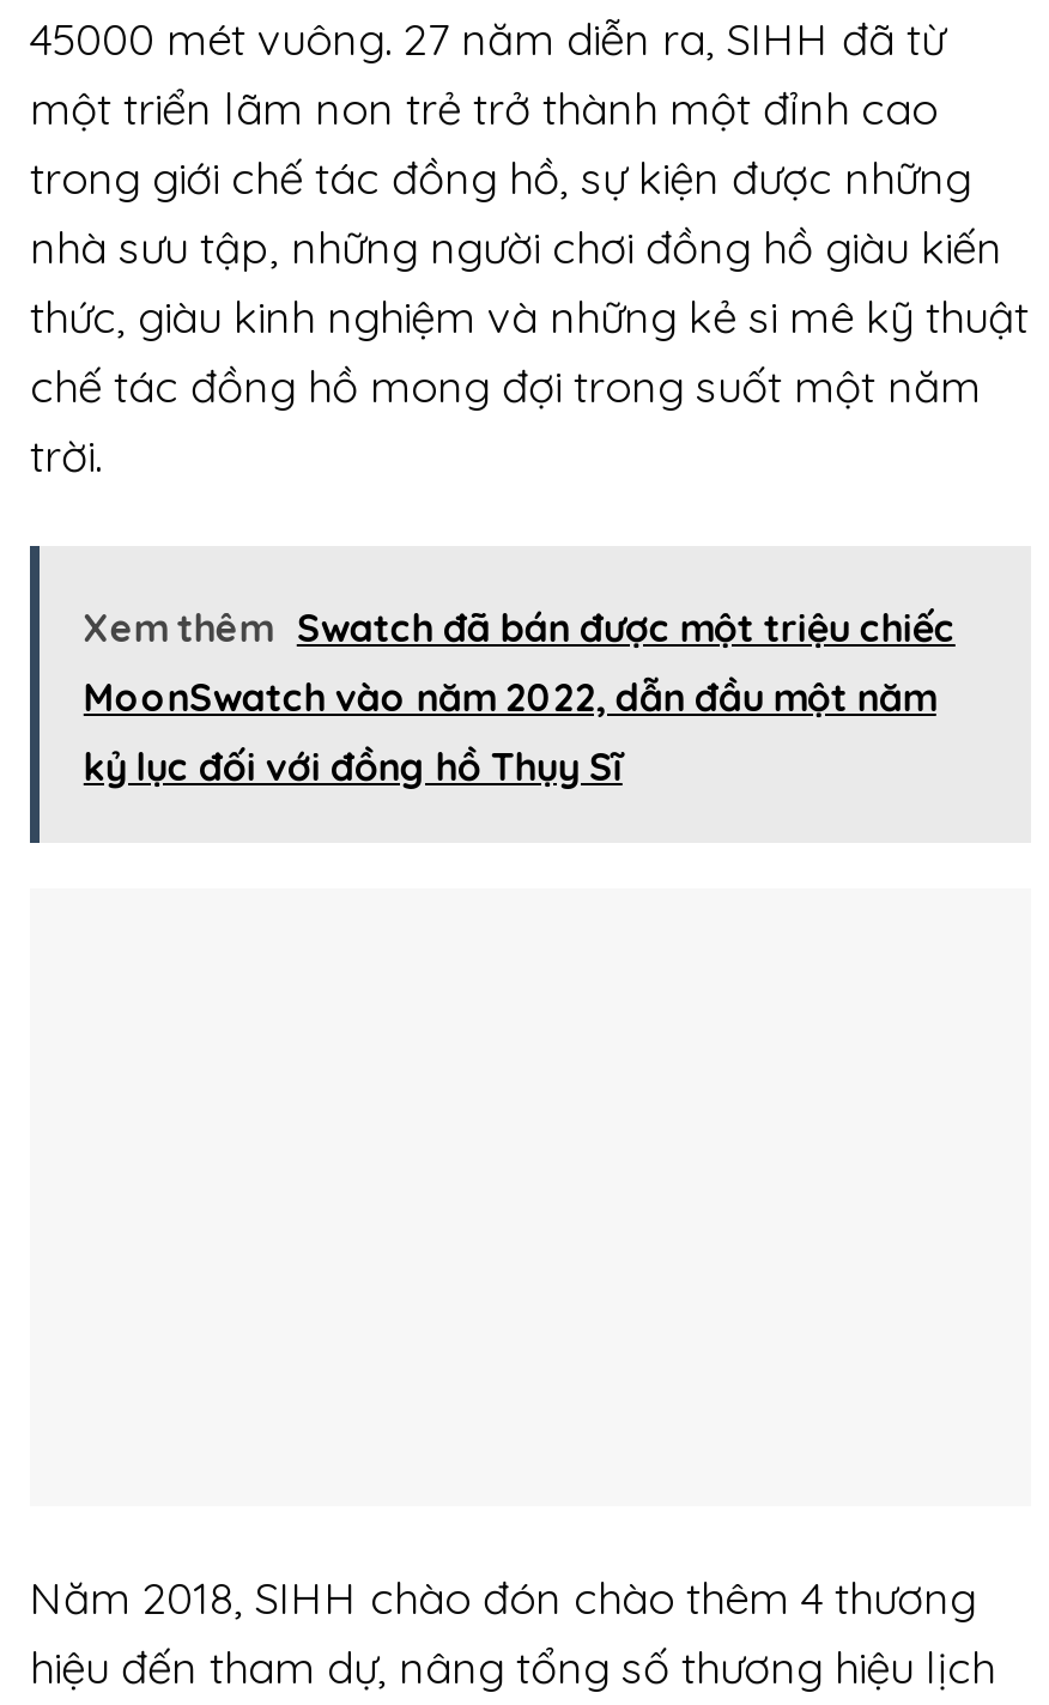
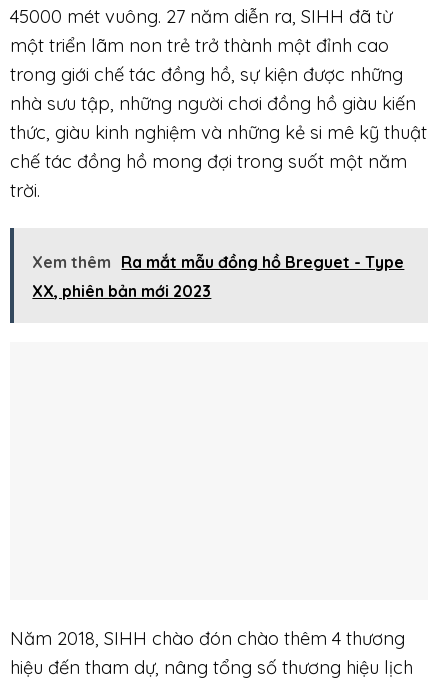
- Xem thêm Swatch đã bán được một triệu chiếc
- MoonSwatch vào năm 2022, dẫn đầu một năm
- kỷ lục đối với đồng hồ Thụy Sĩ
+ Xem thêm Ra mắt mẫu đồng hồ Breguet - Type
+ XX, phiên bản mới 2023
